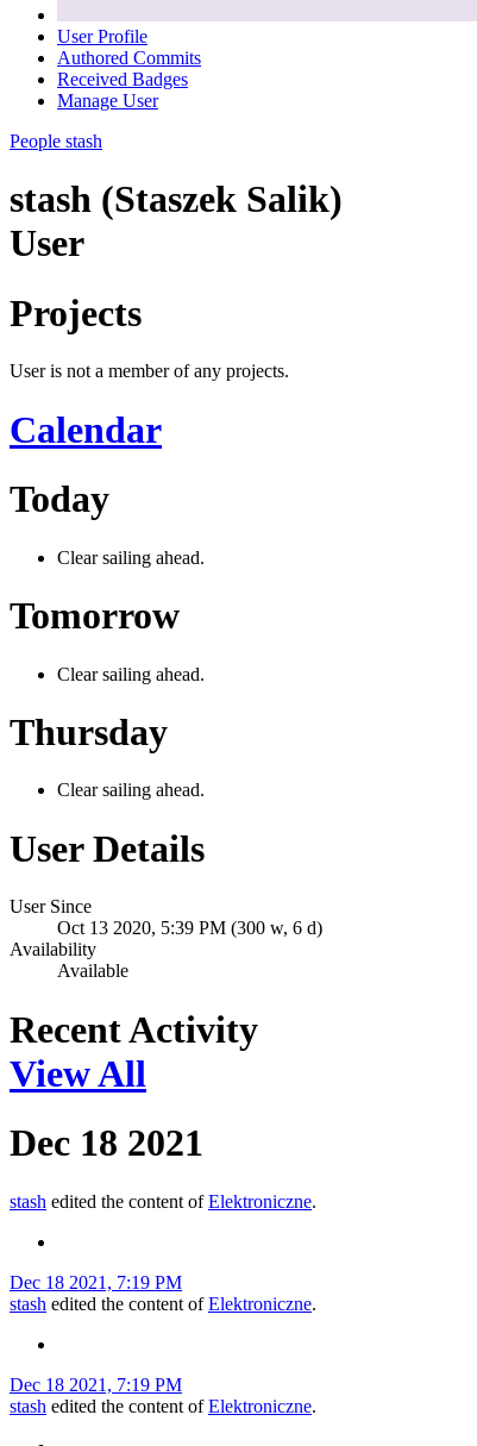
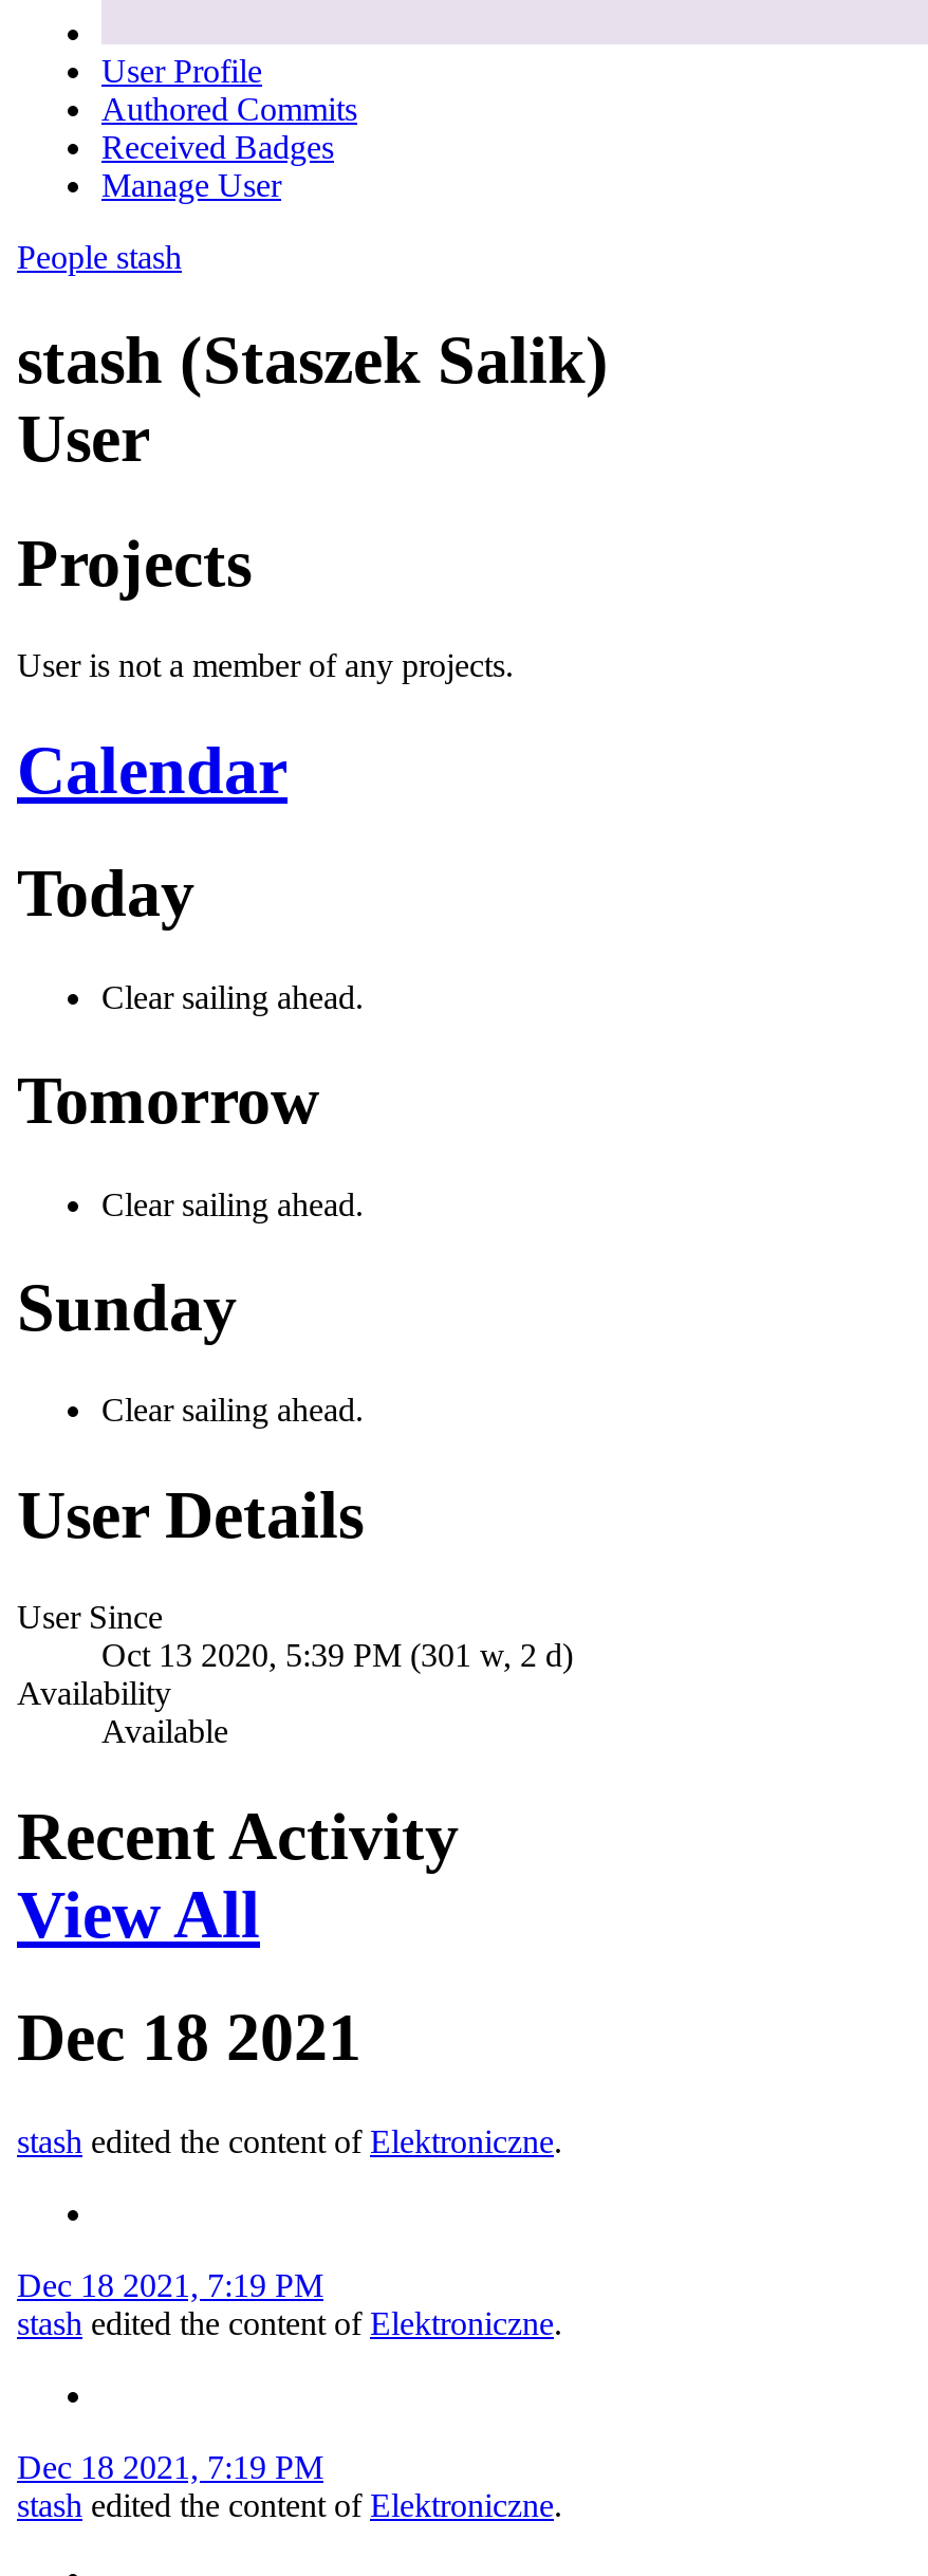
- Thursday
+ Sunday

- Oct 13 2020, 5:39 PM (300 w, 6 d)
+ Oct 13 2020, 5:39 PM (301 w, 2 d)
